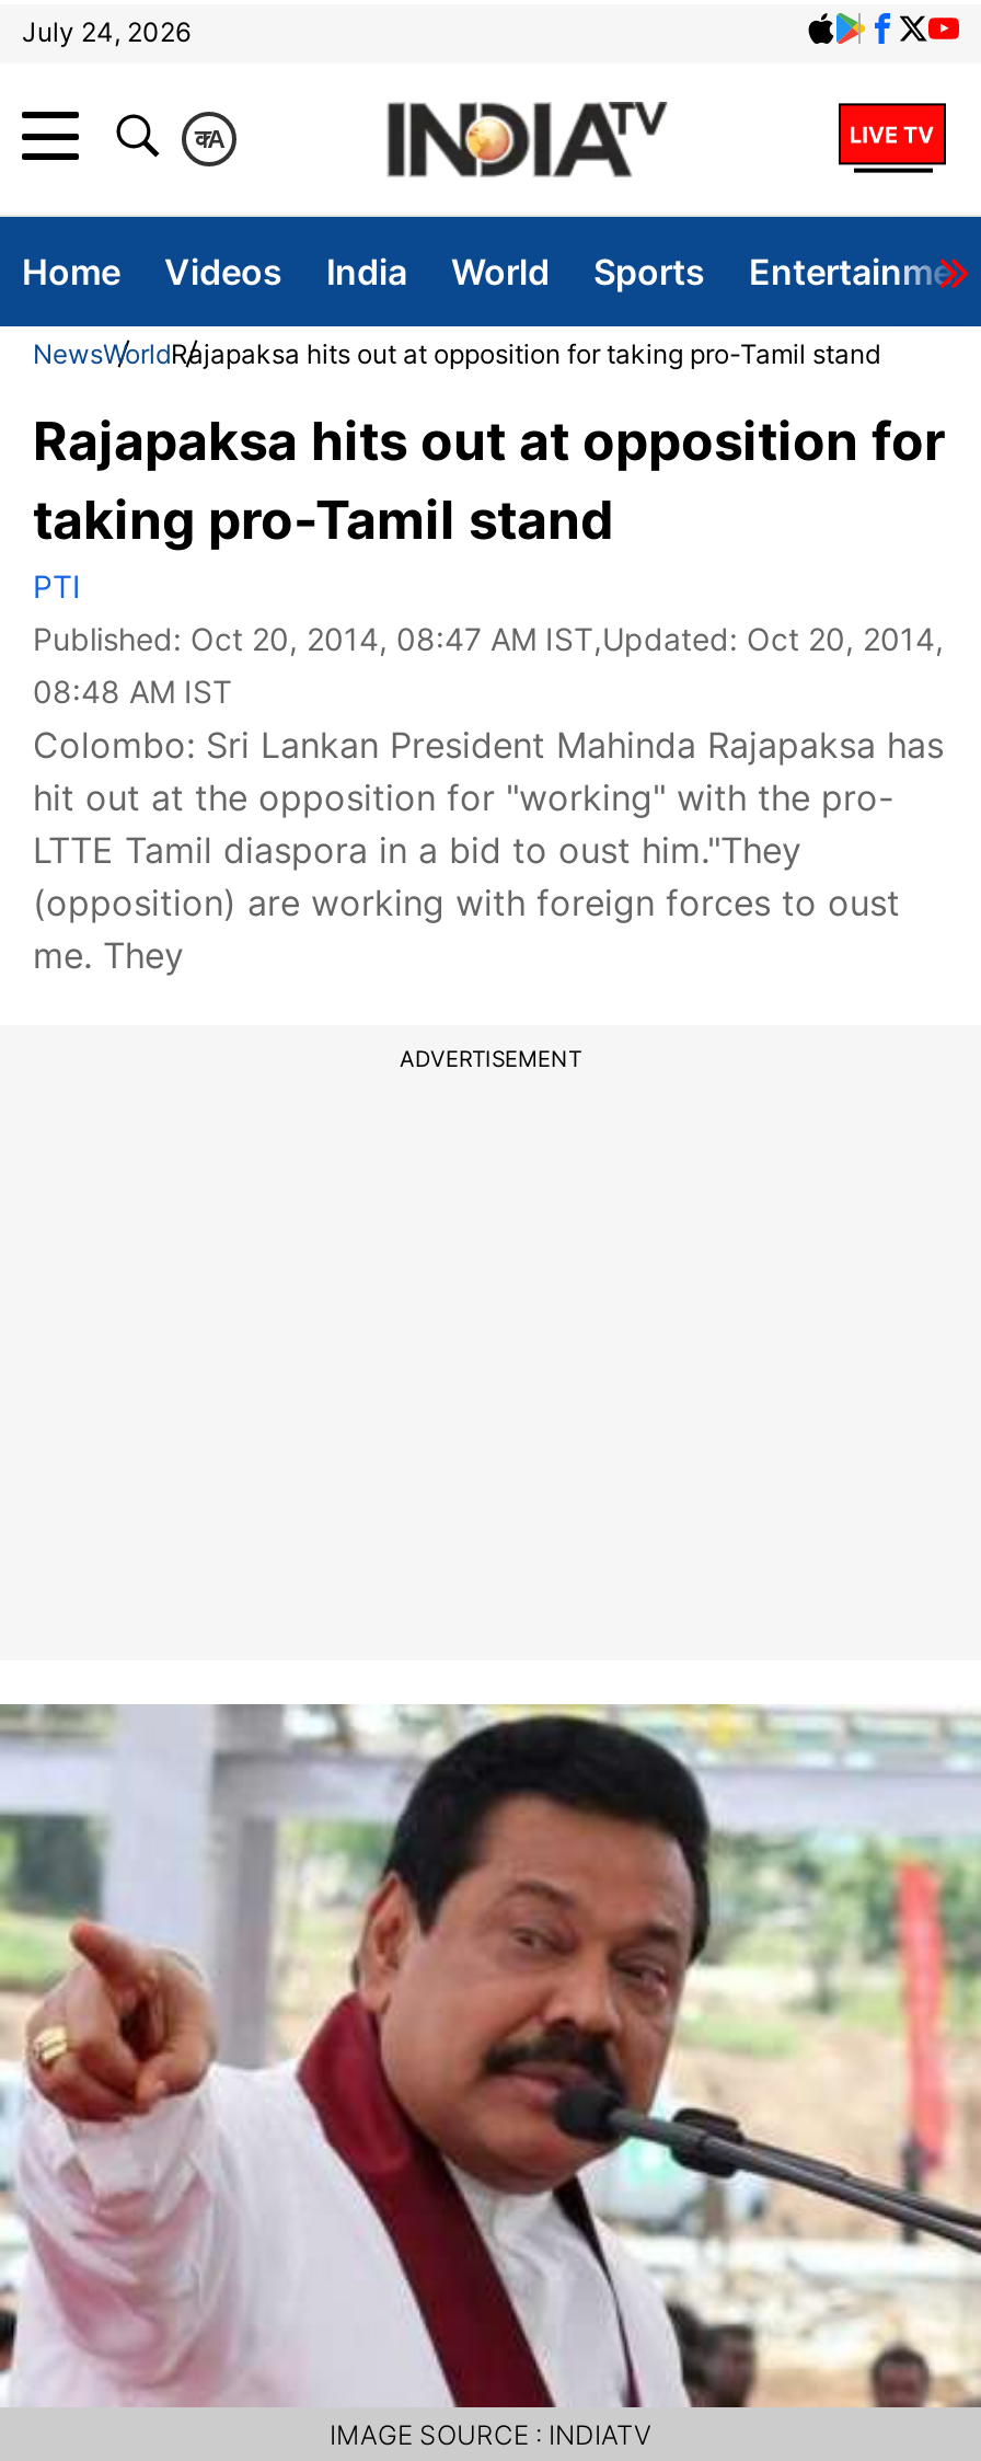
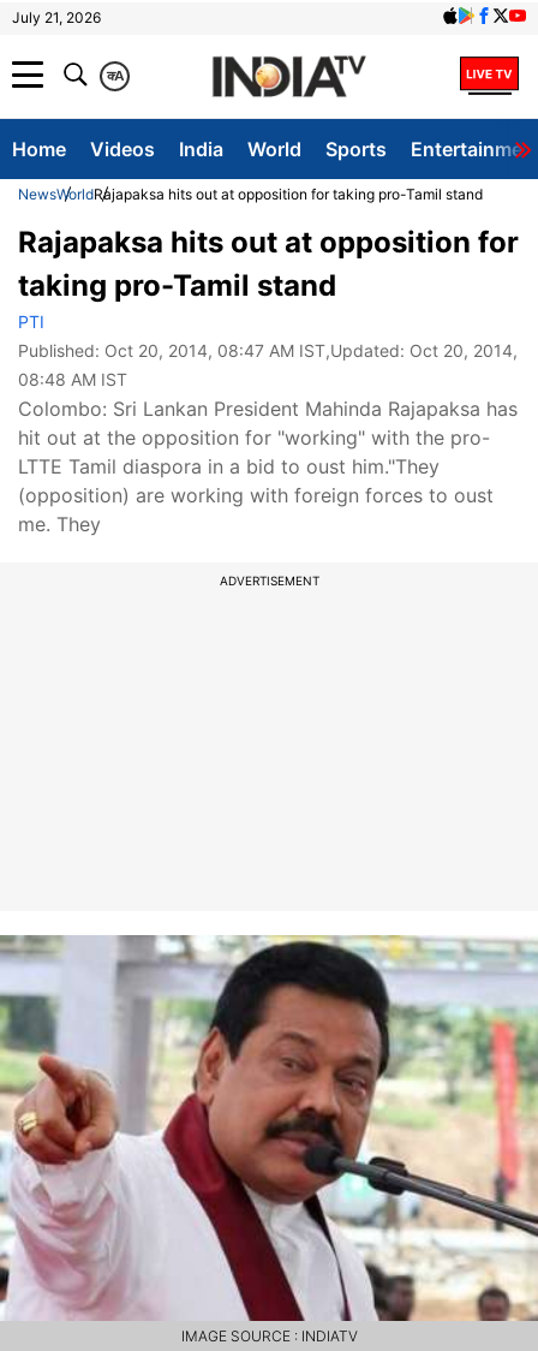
- July 24, 2026
+ July 21, 2026
